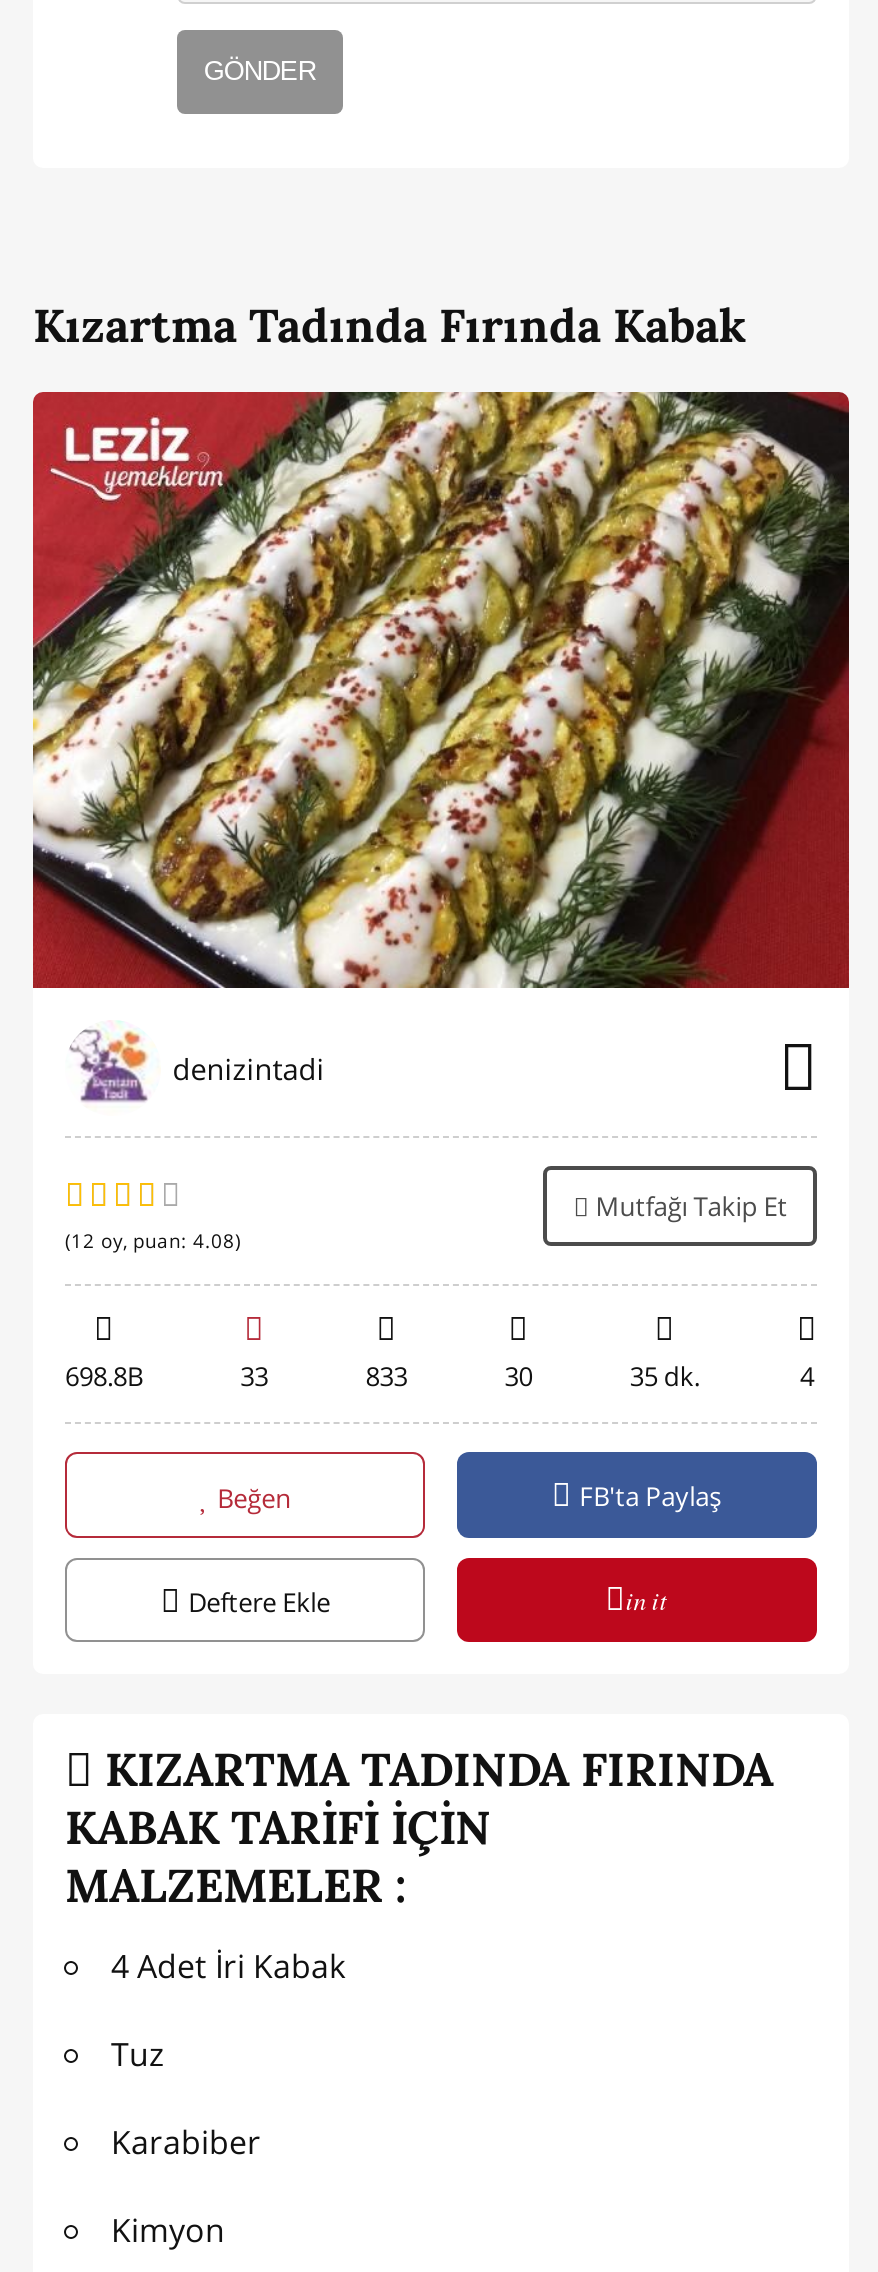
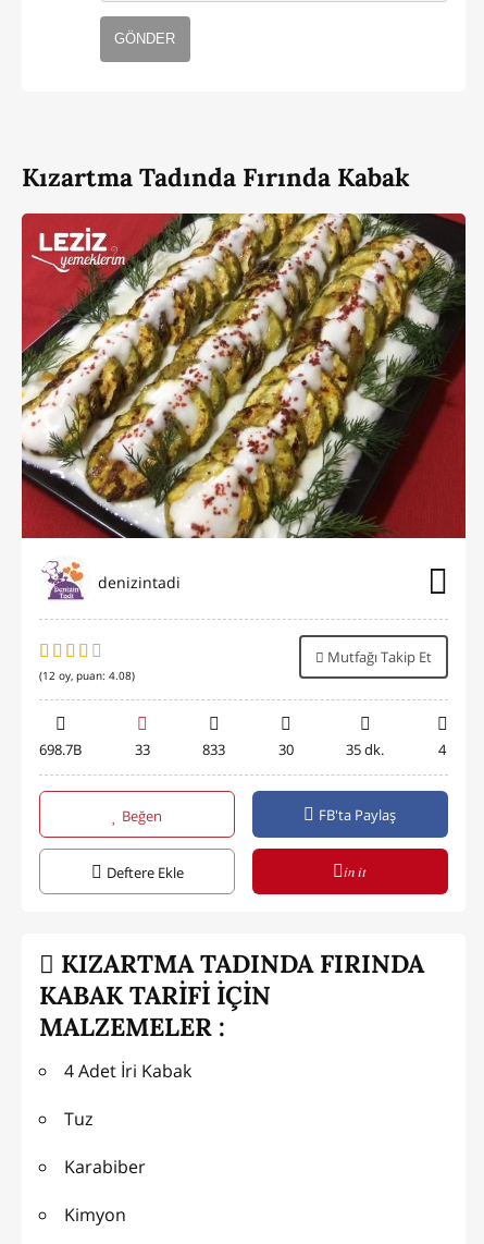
- 698.8B
+ 698.7B
